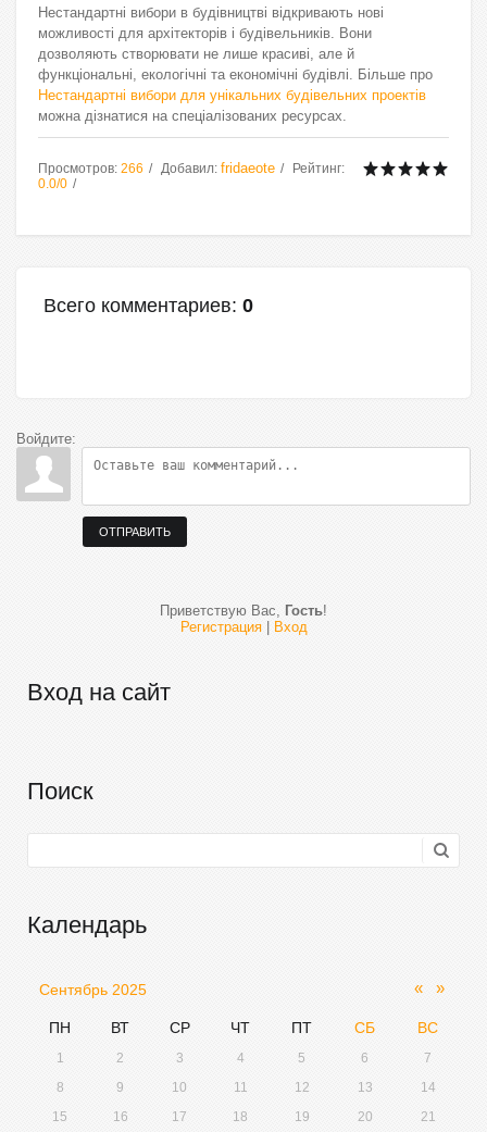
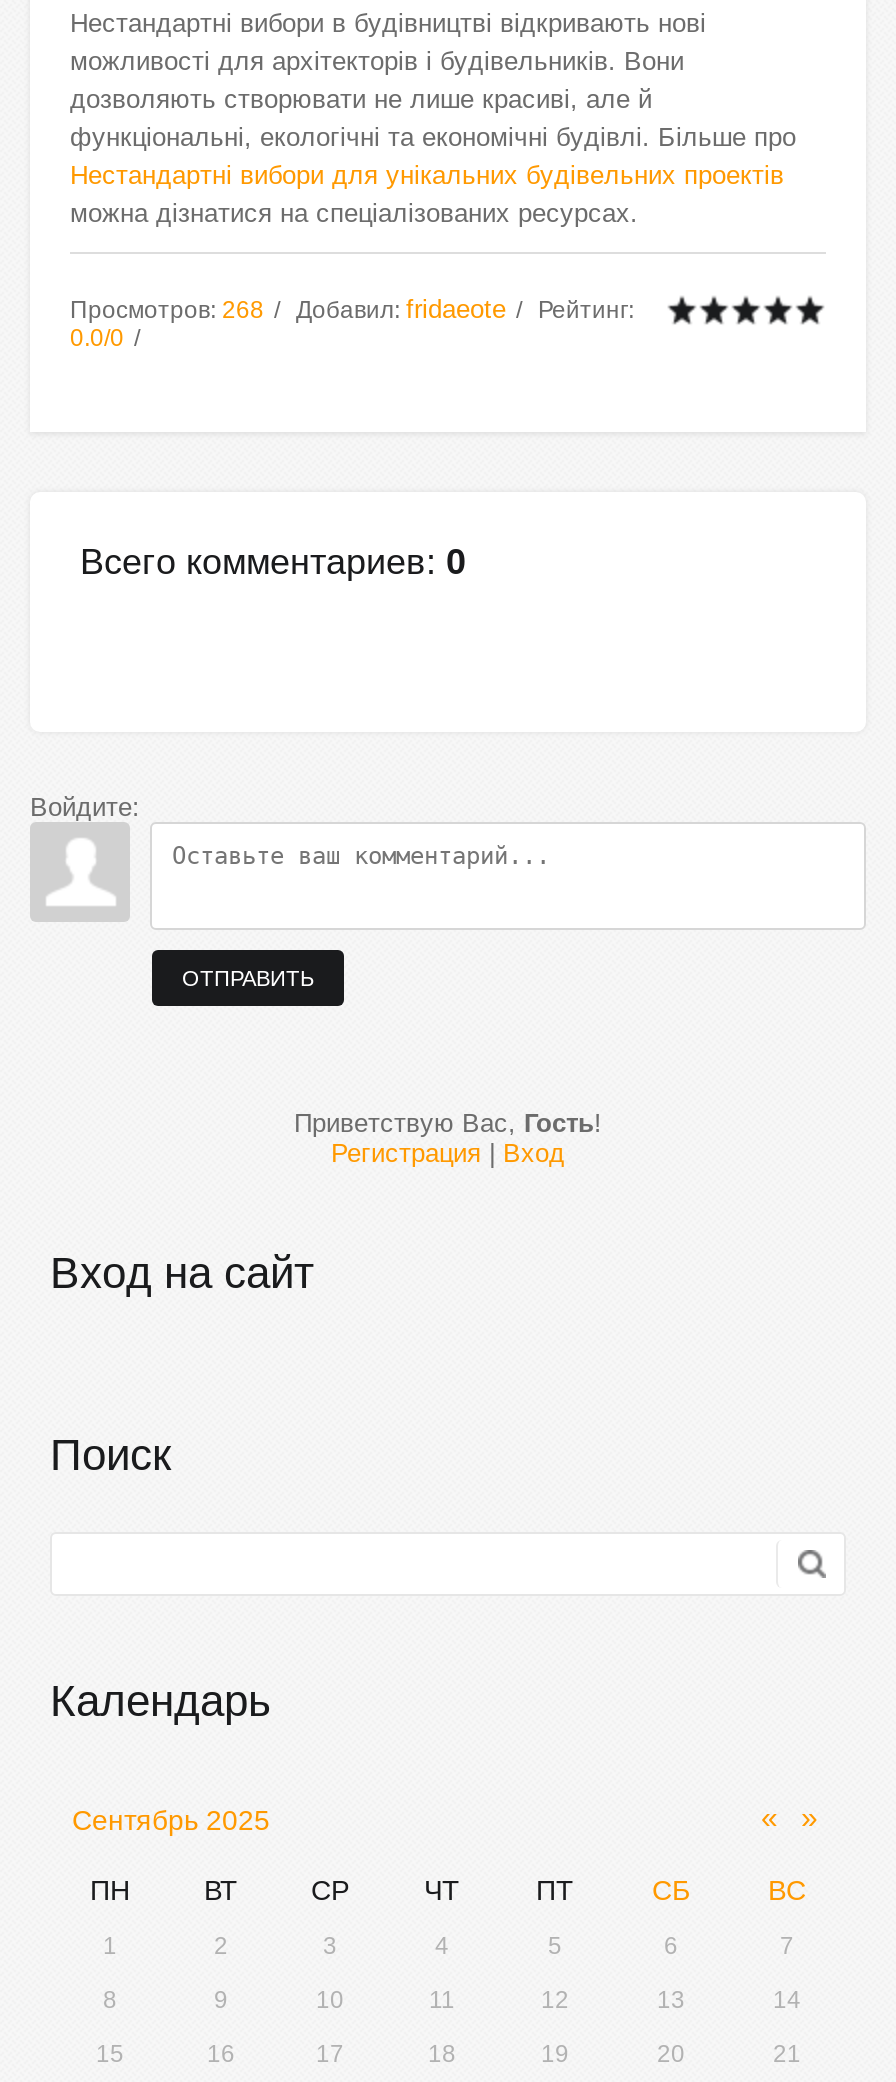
- Просмотров: 266 Добавил: fridaeote Рейтинг:
+ Просмотров: 268 Добавил: fridaeote Рейтинг:
